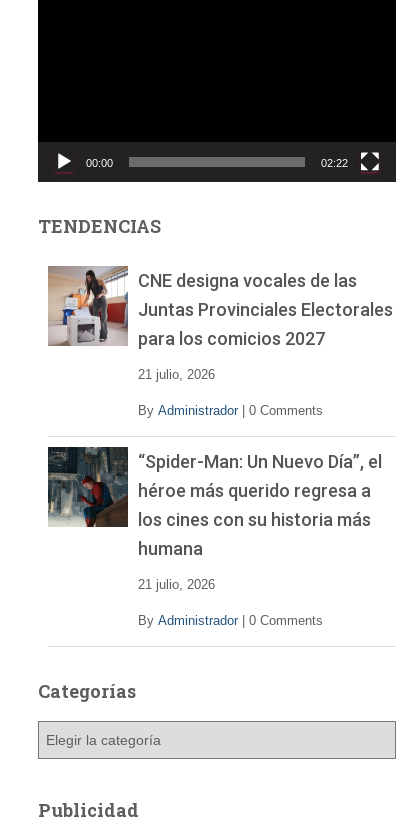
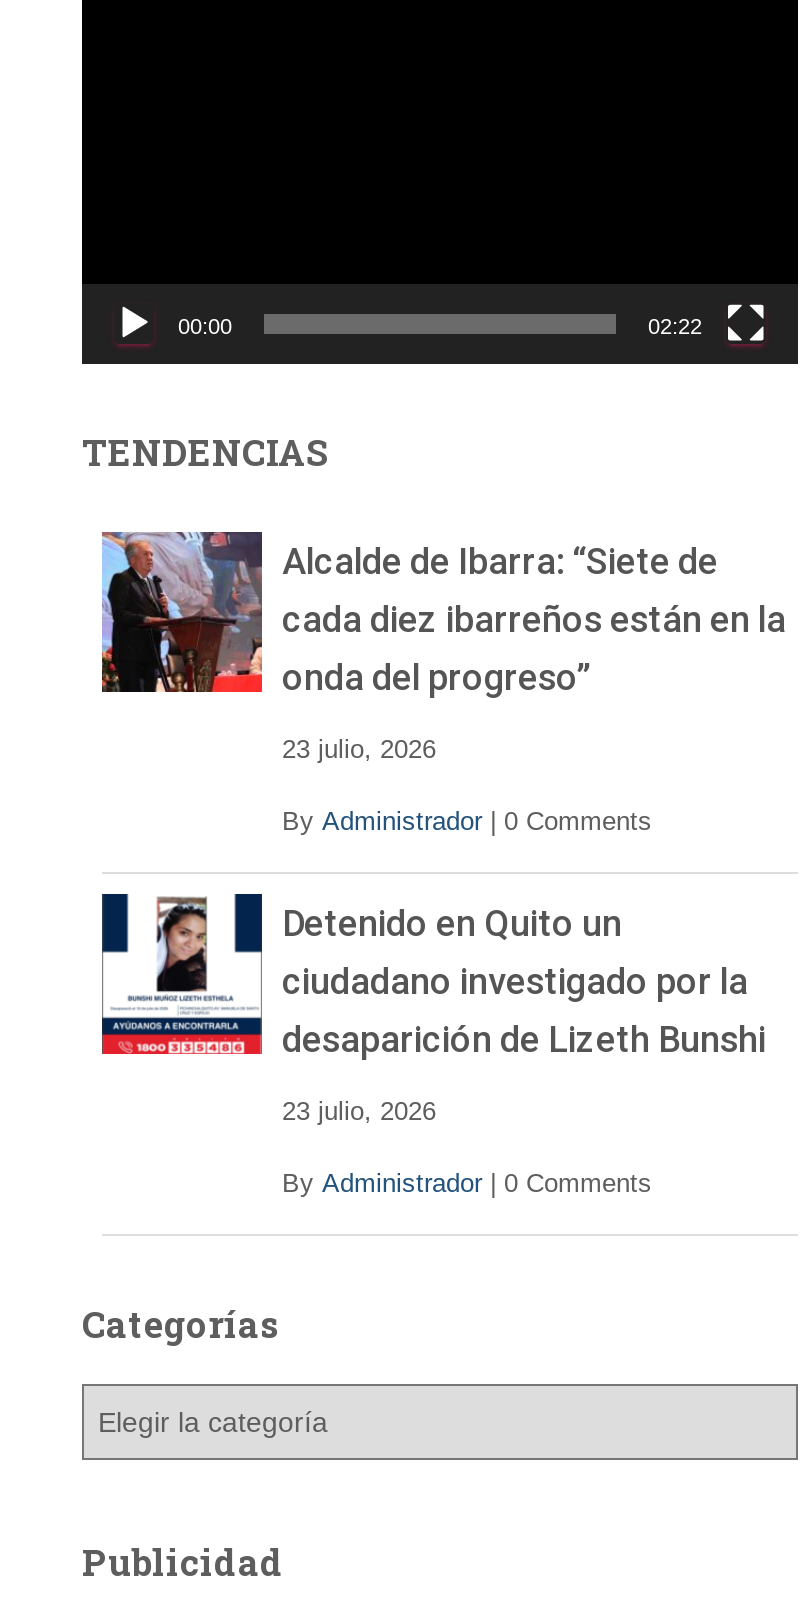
- [image]
- CNE designa vocales de las
- Juntas Provinciales Electorales
- para los comicios 2027
+ [image]
+ Alcalde de Ibarra: “Siete de
+ cada diez ibarreños están en la
+ onda del progreso”

- 21 julio, 2026
+ 23 julio, 2026

- [image]
- “Spider-Man: Un Nuevo Día”, el
- héroe más querido regresa a
- los cines con su historia más
- humana
+ [image]
+ Detenido en Quito un
+ ciudadano investigado por la
+ desaparición de Lizeth Bunshi

- 21 julio, 2026
+ 23 julio, 2026
